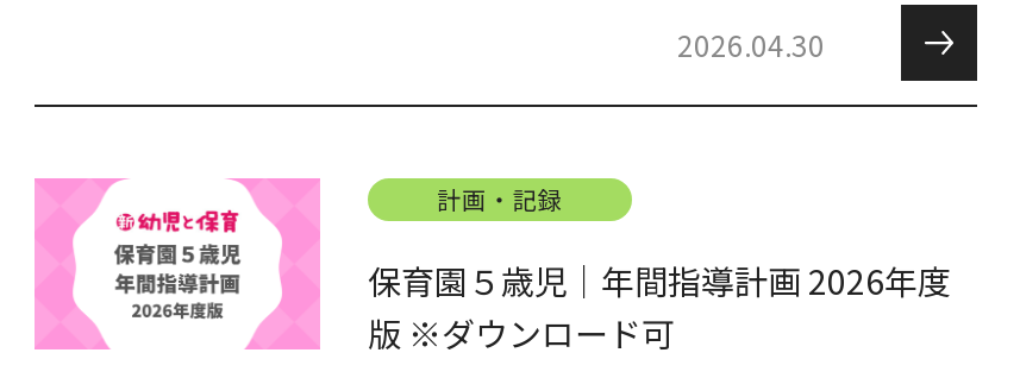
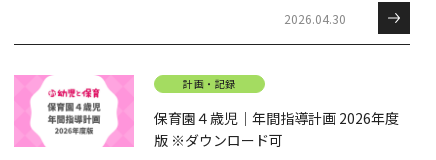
- 保育園５歳児｜年間指導計画 2026年度
+ 保育園４歳児｜年間指導計画 2026年度
